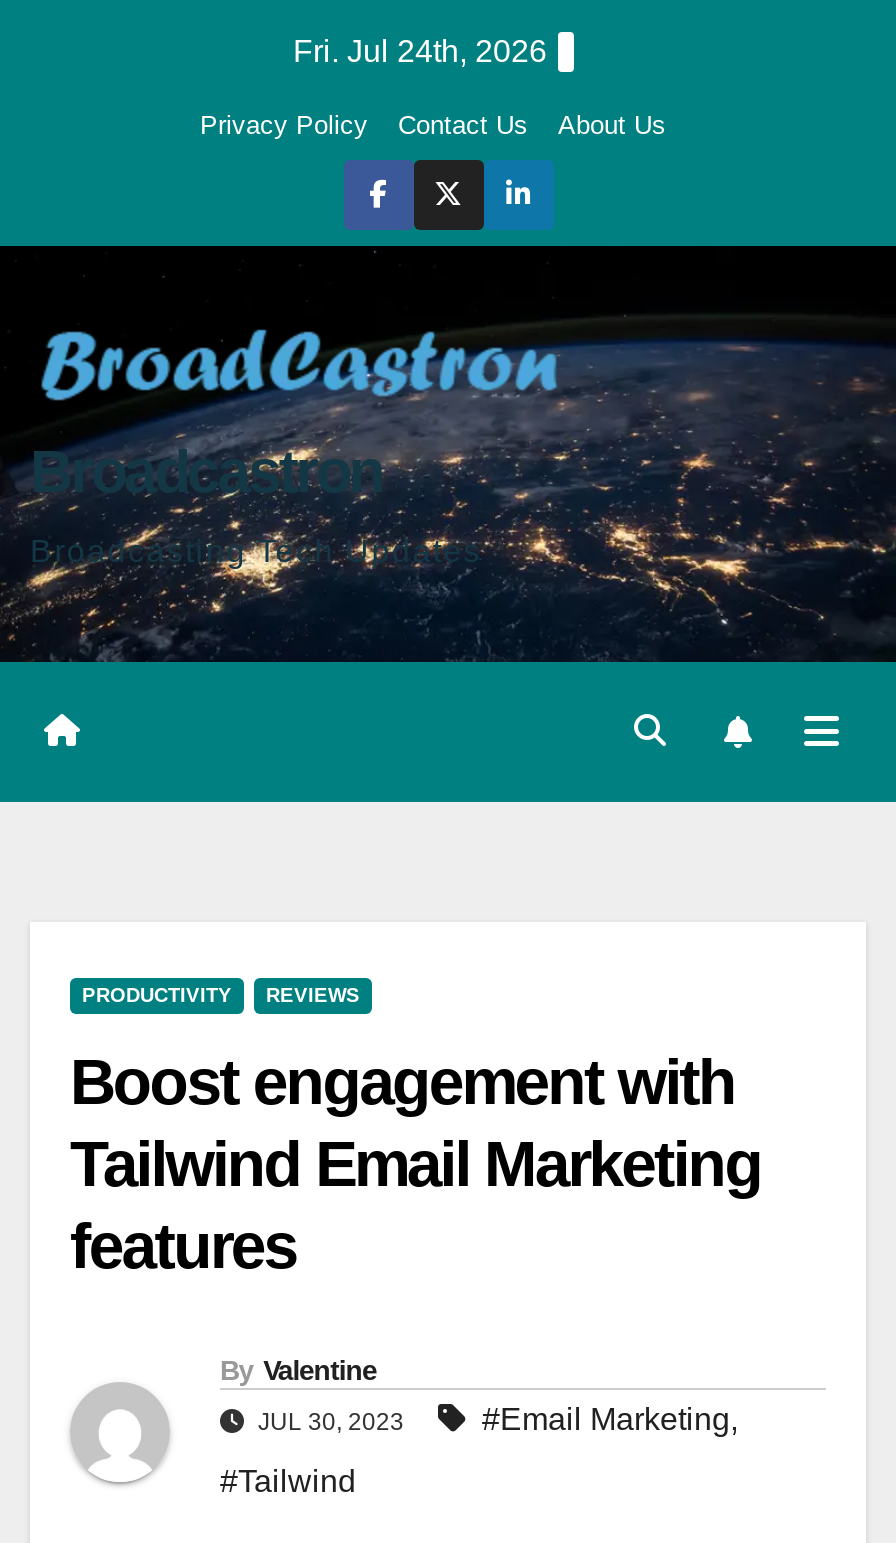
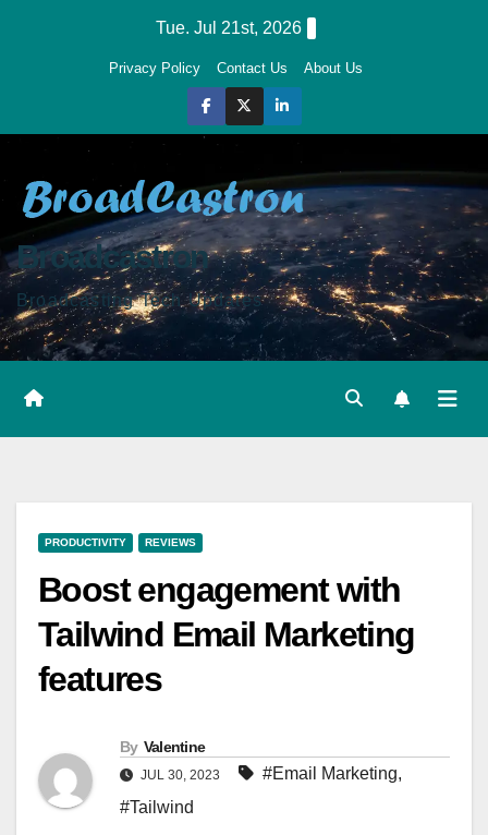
- Fri. Jul 24th, 2026
+ Tue. Jul 21st, 2026
